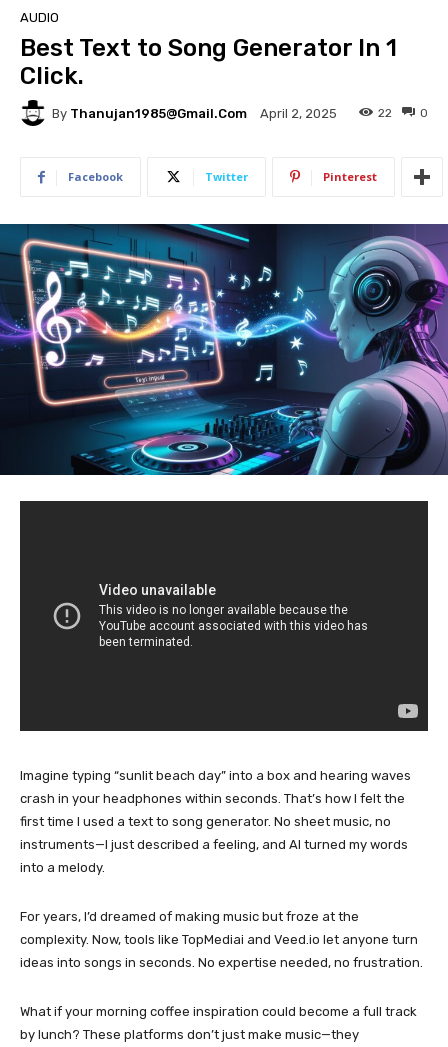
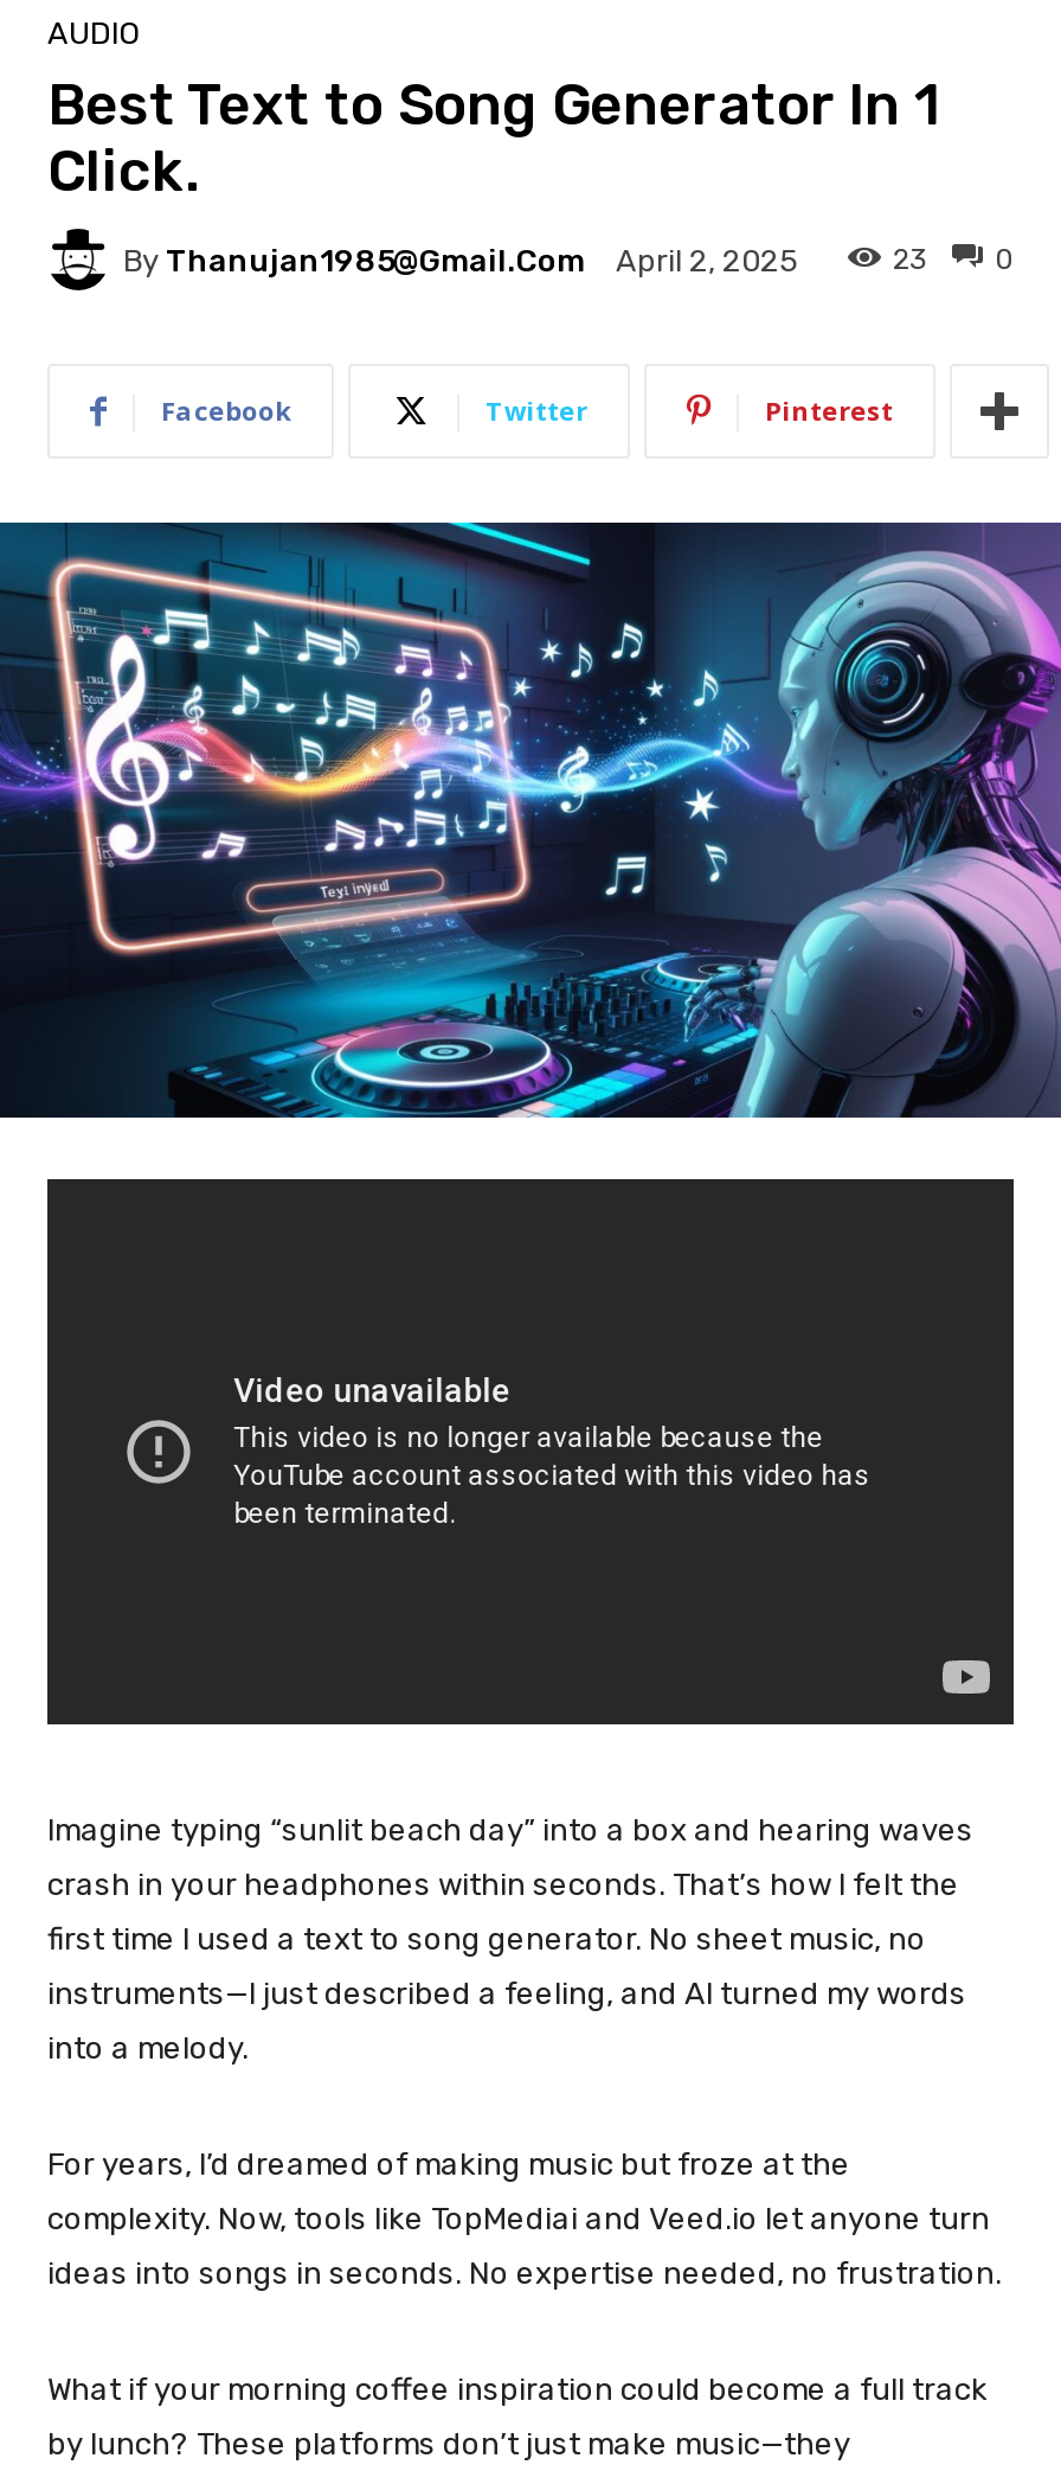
- 22 0
+ 23 0
